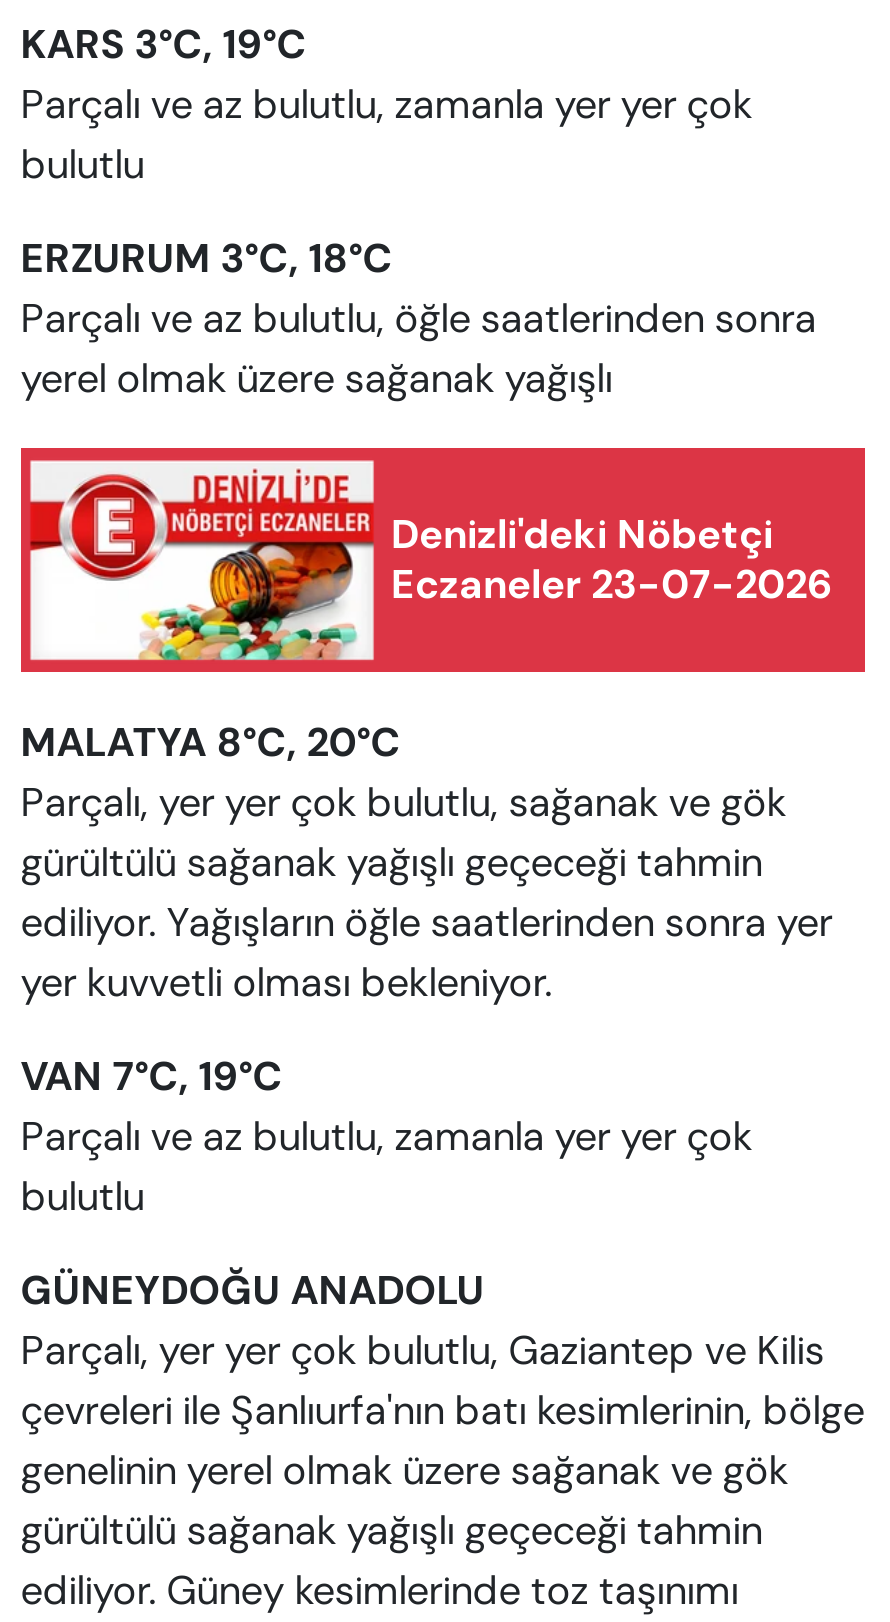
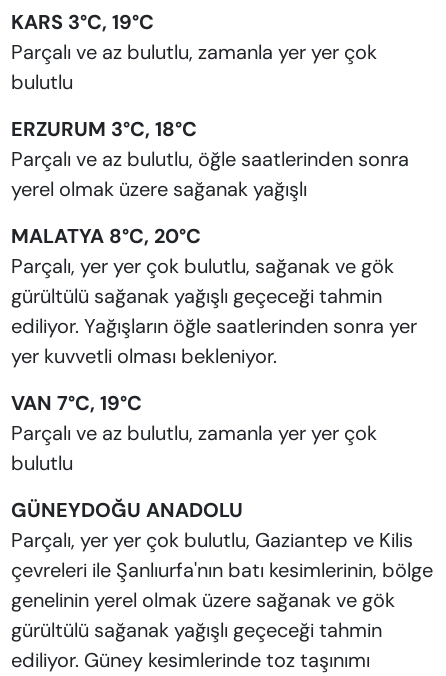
- [image]
- Denizli'deki Nöbetçi
- Eczaneler 23-07-2026
